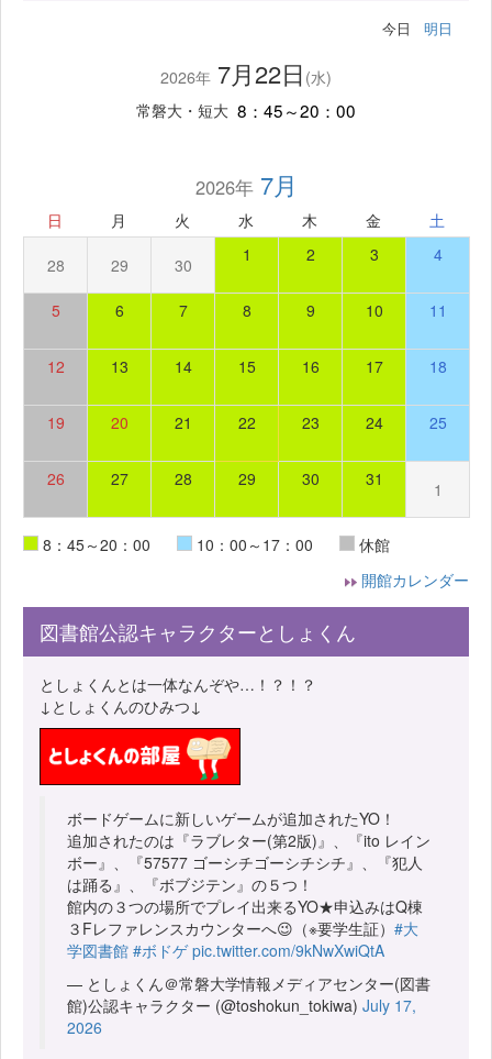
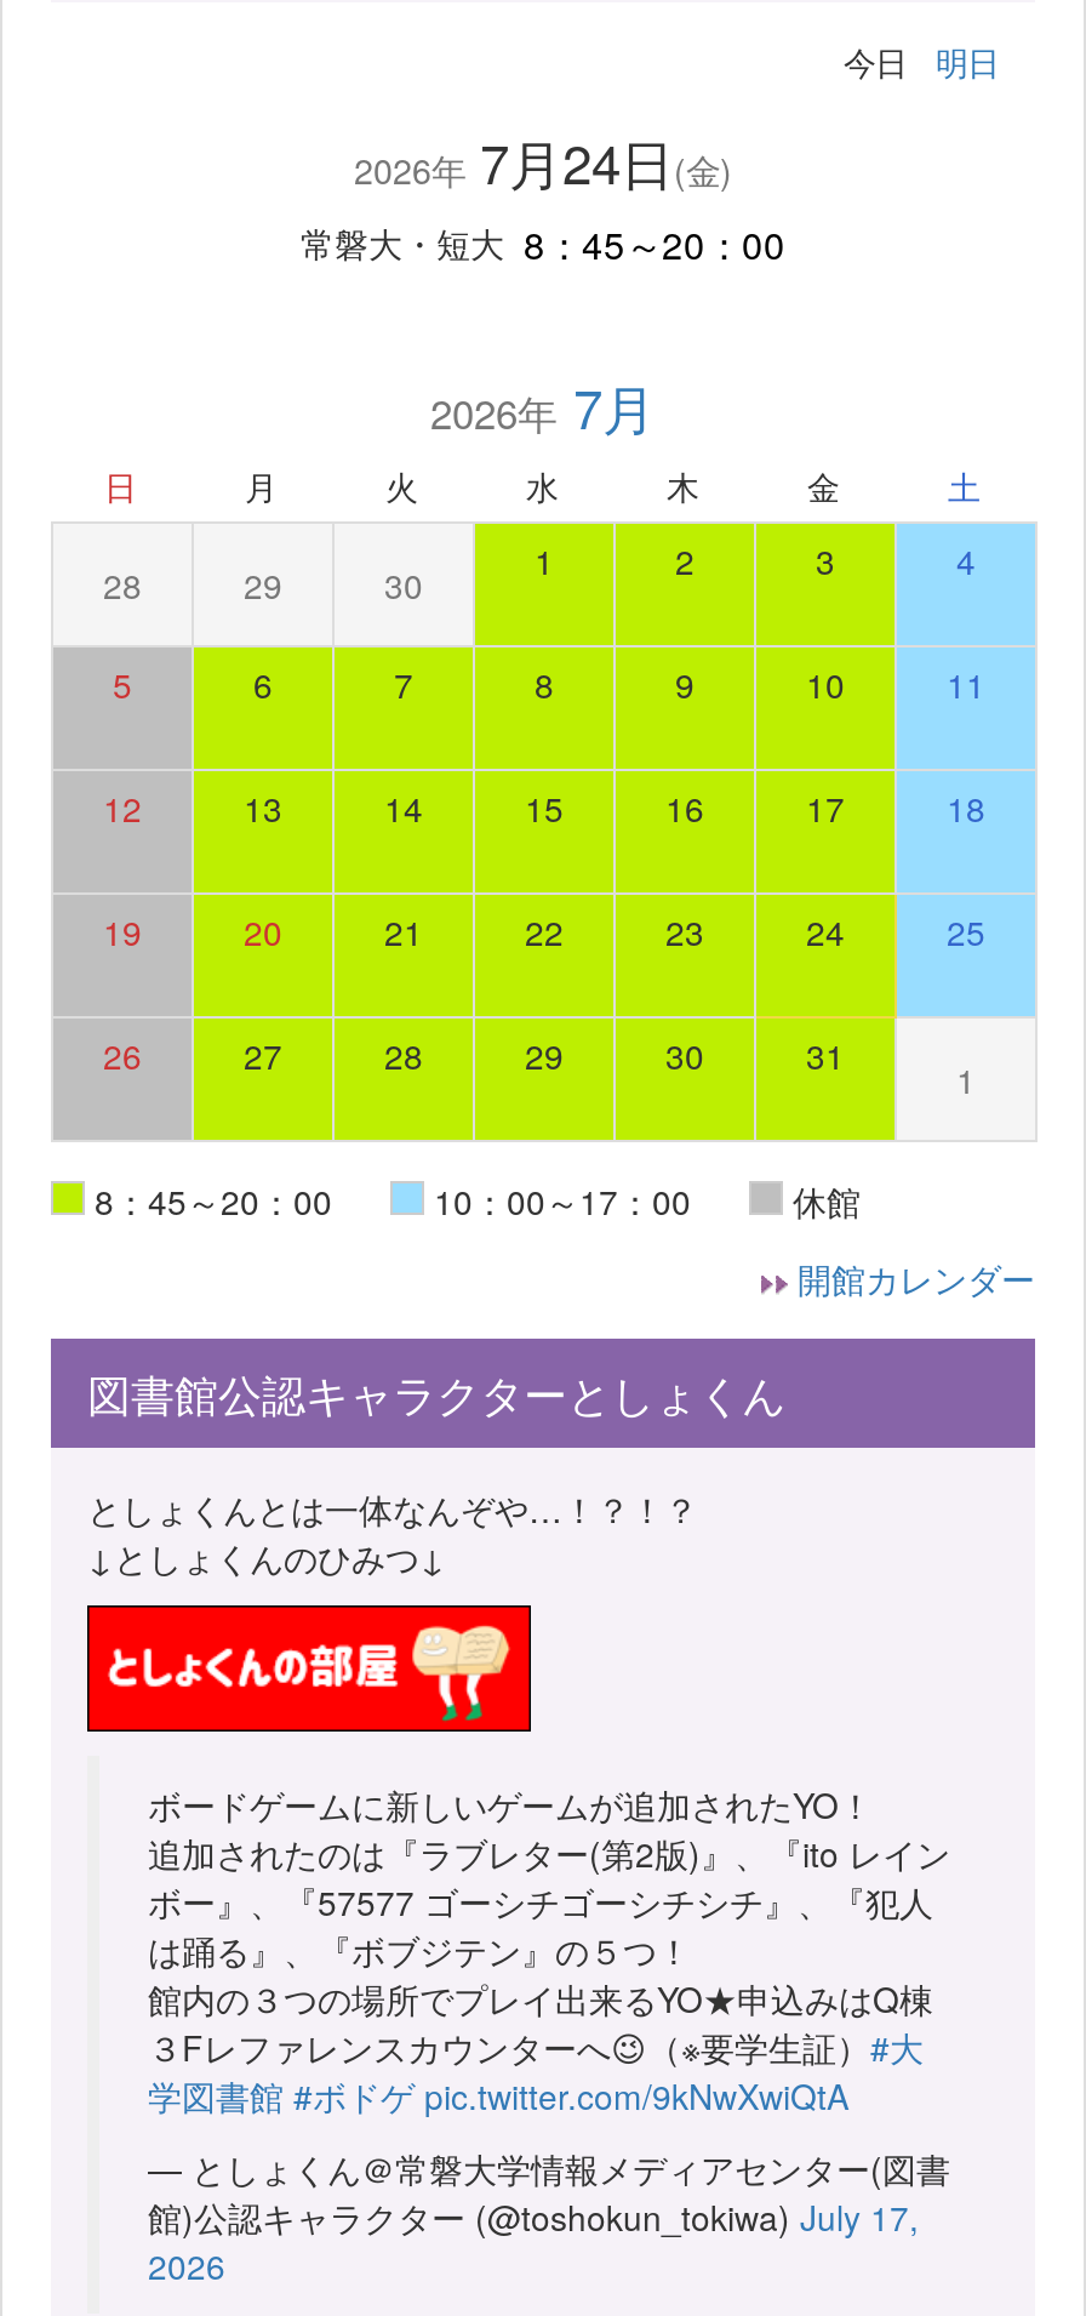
- 2026年 7月22日(水)
+ 2026年 7月24日(金)
